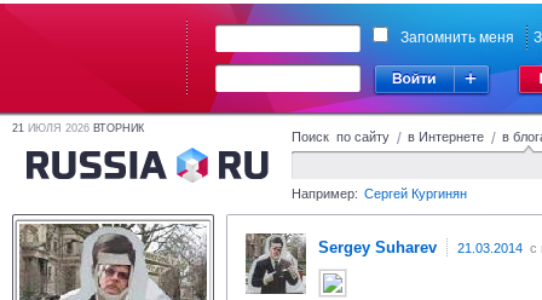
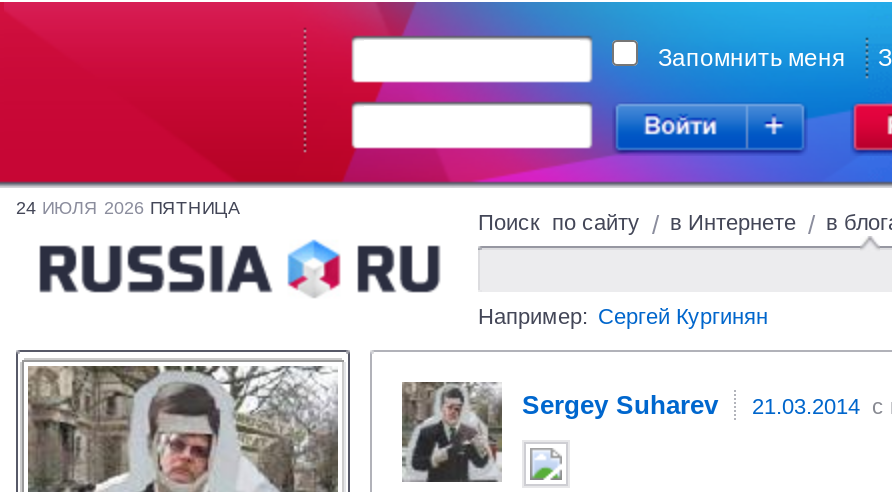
- 21 ИЮЛЯ 2026 ВТОРНИК
+ 24 ИЮЛЯ 2026 ПЯТНИЦА
